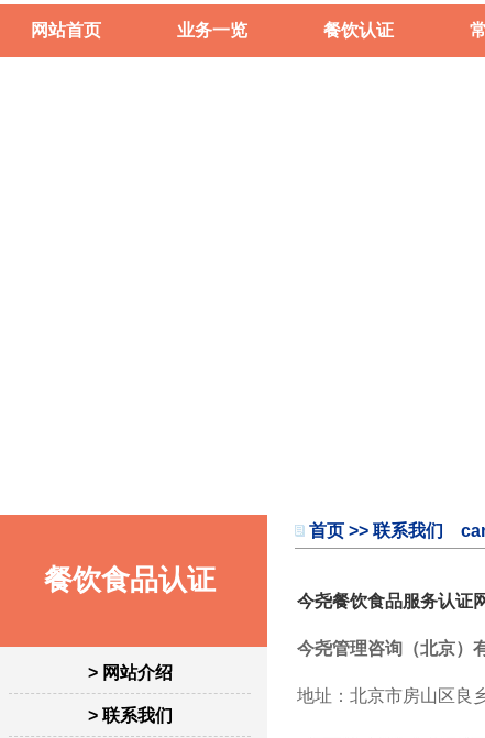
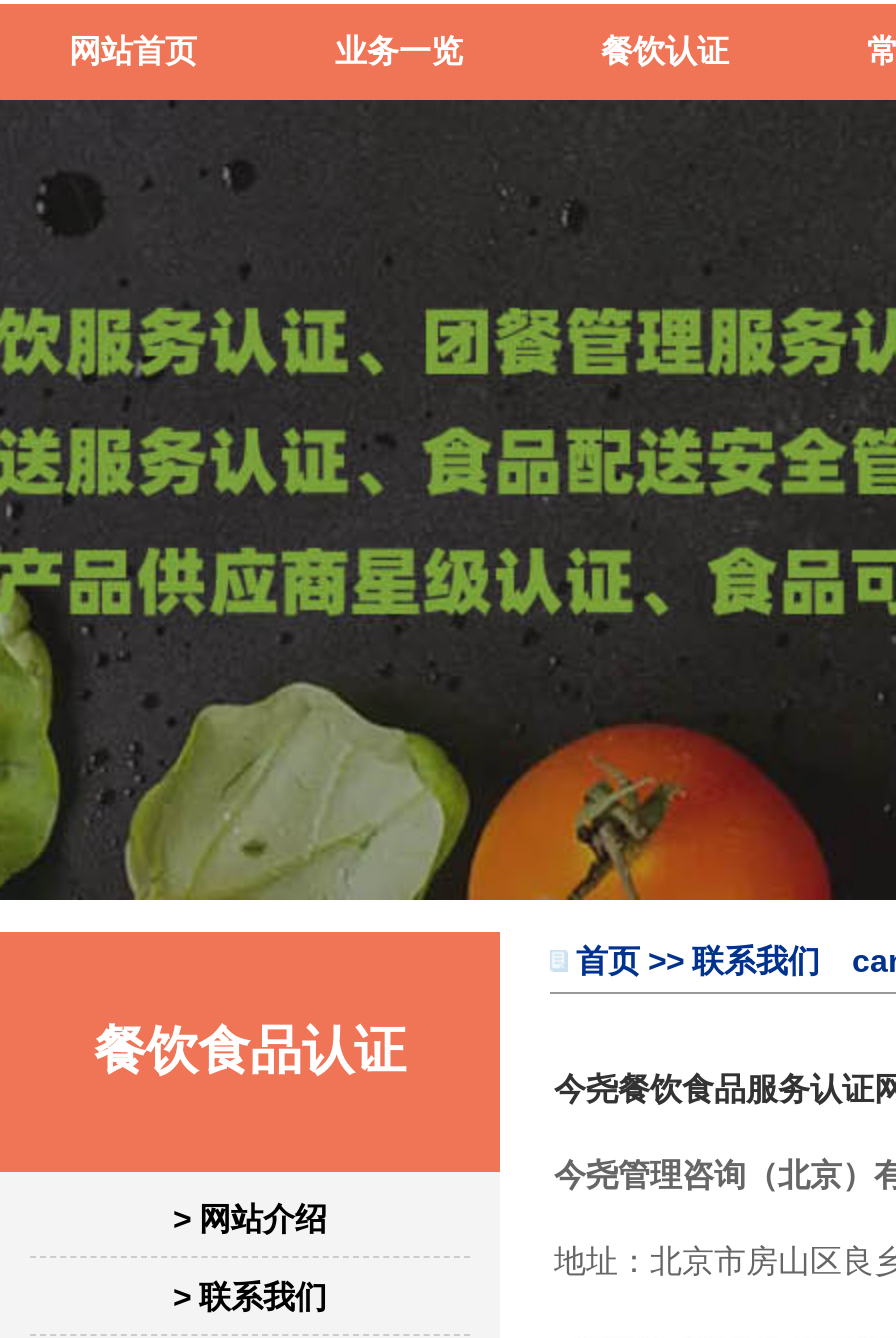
+ [image]
